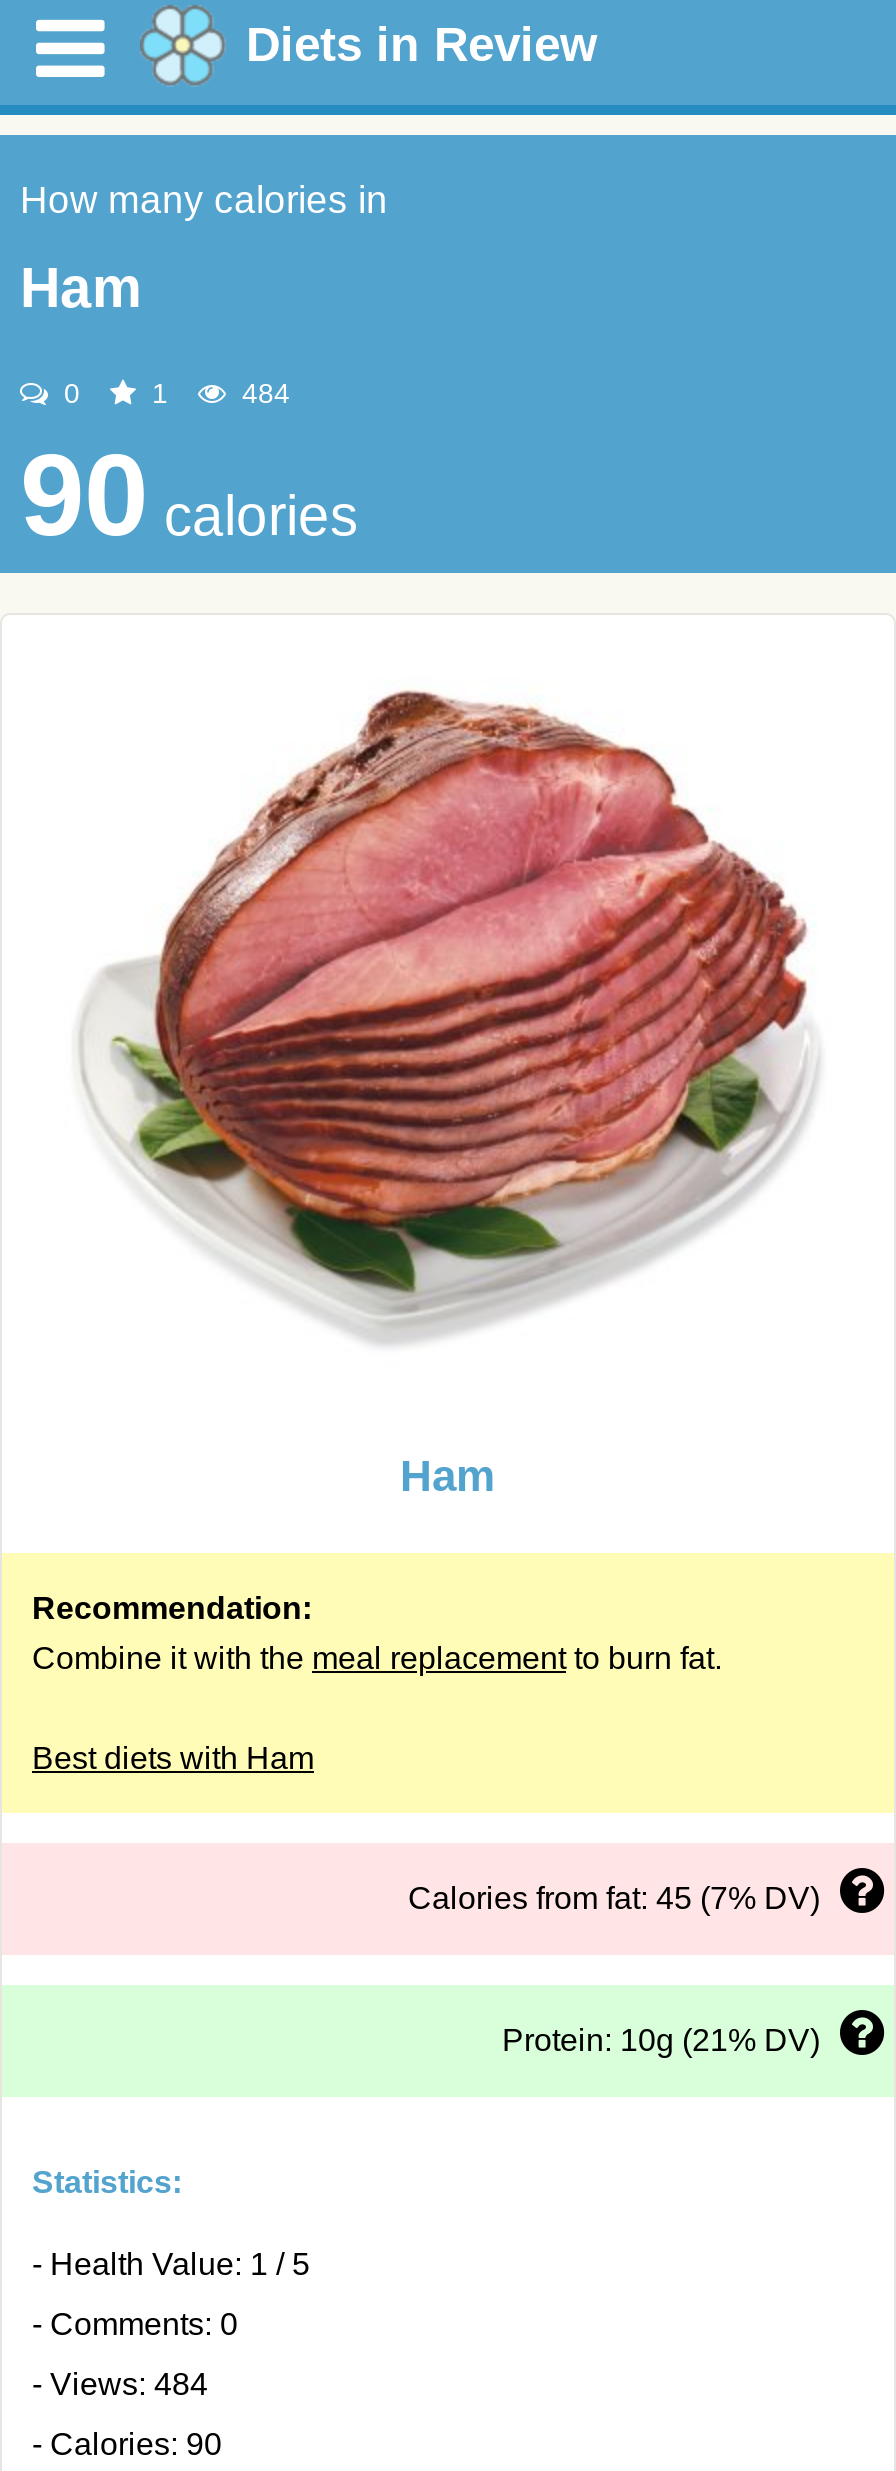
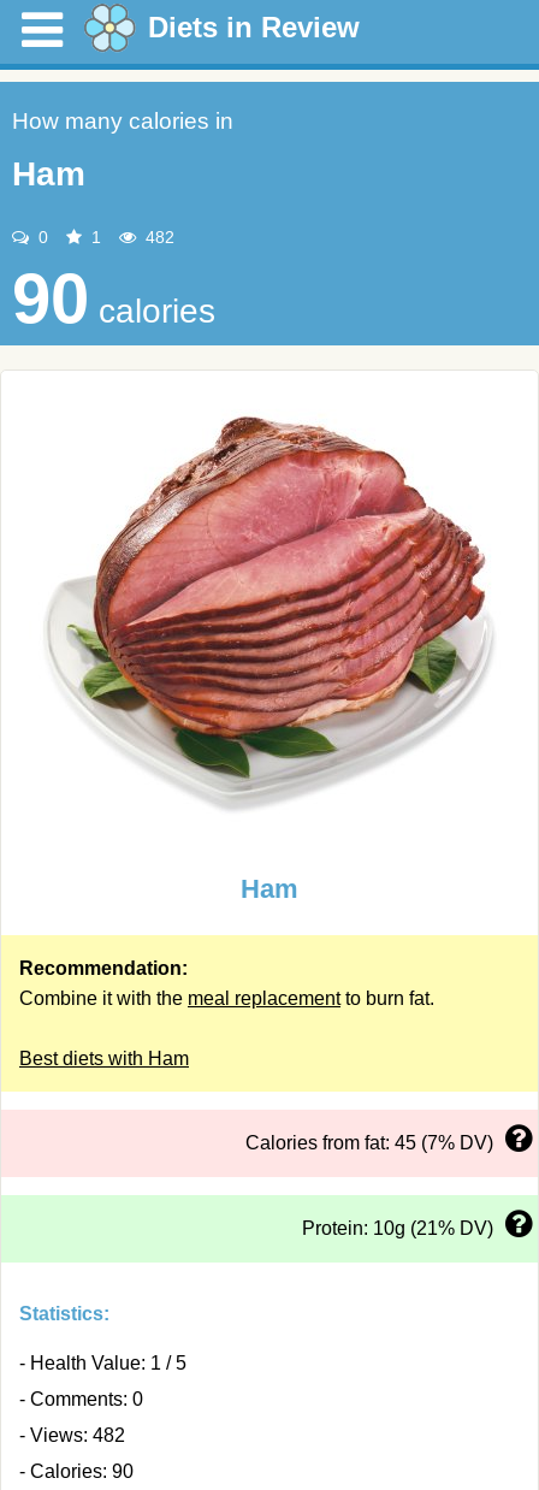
- 484
+ 482

- - Views: 484
+ - Views: 482
